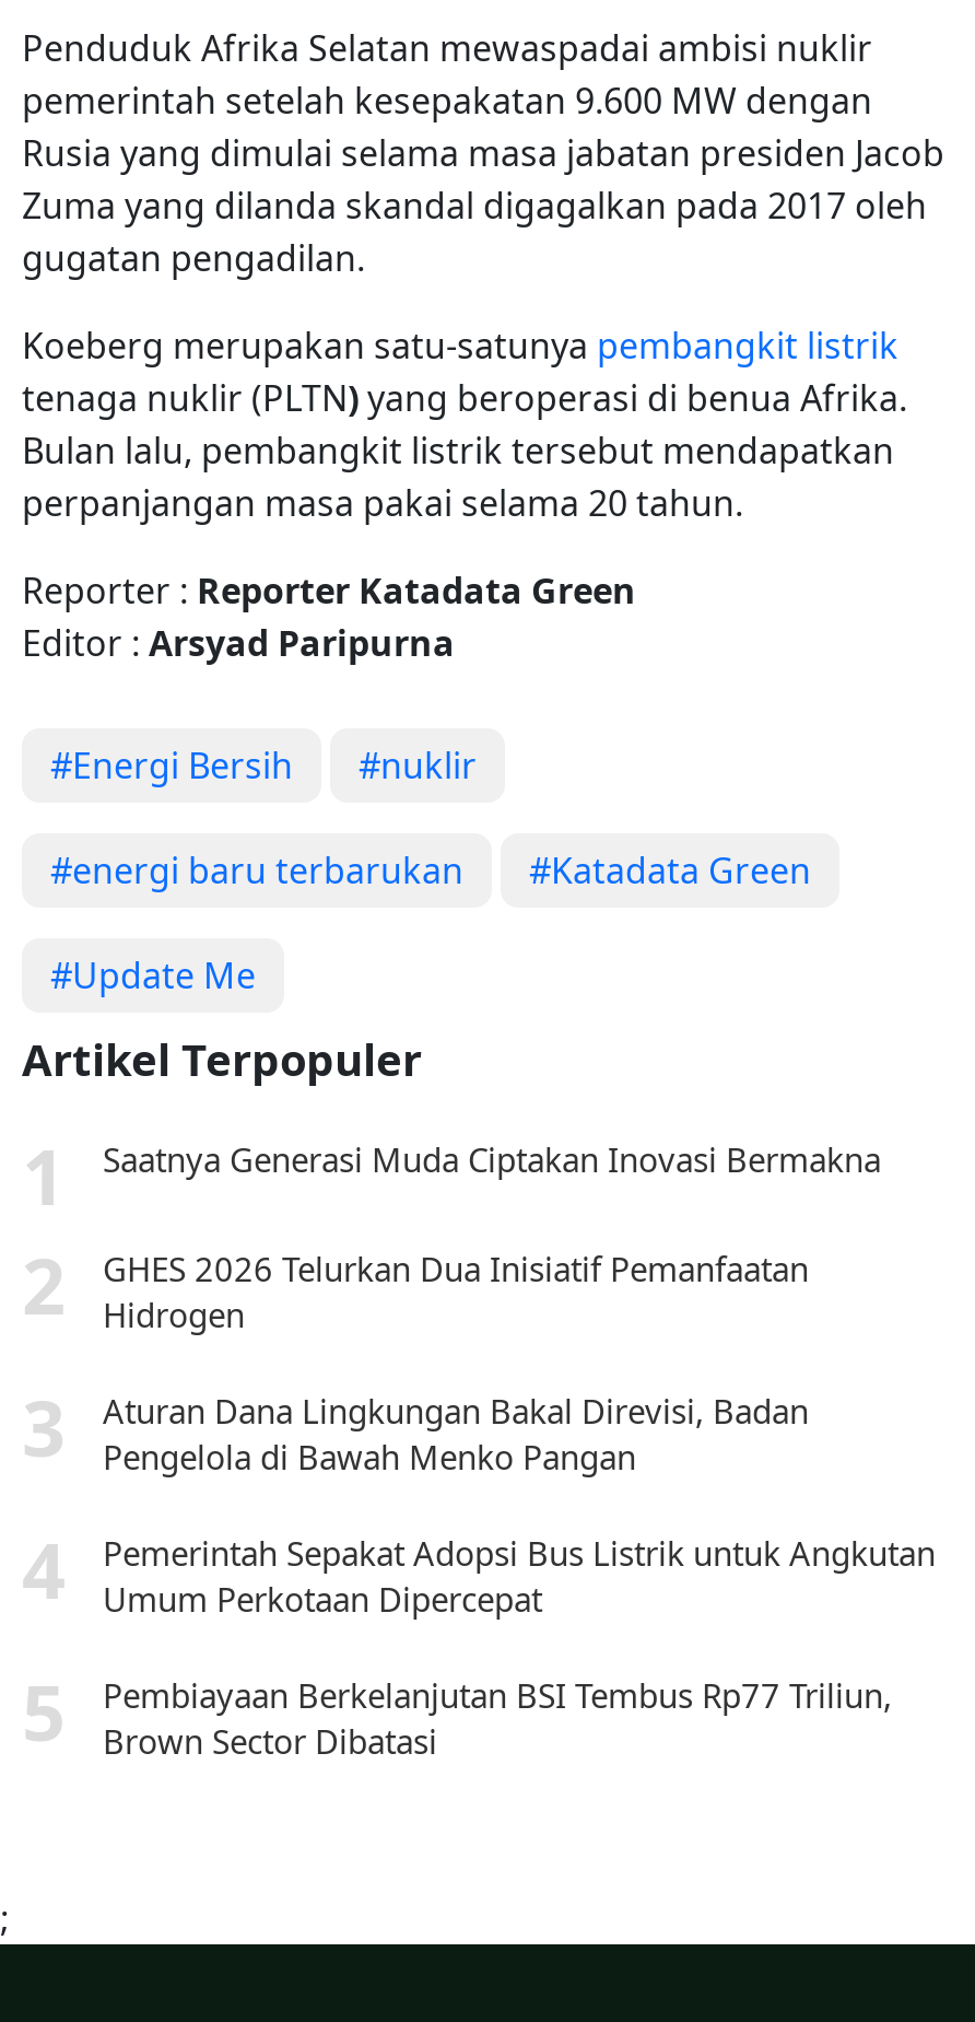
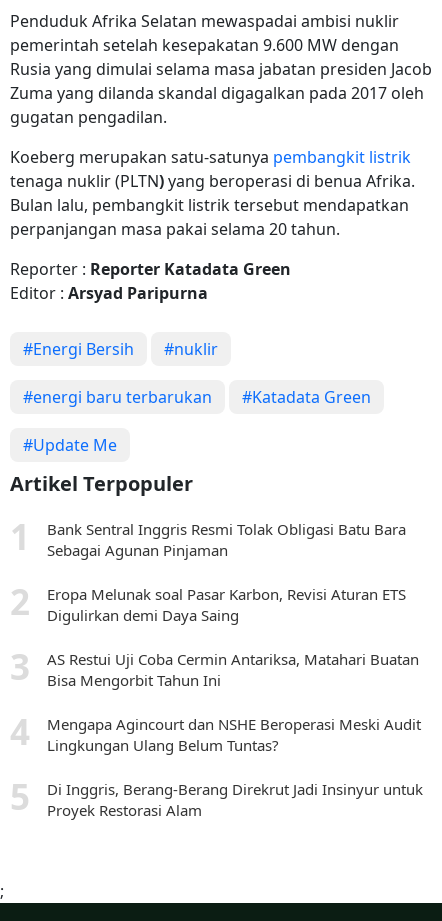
- Saatnya Generasi Muda Ciptakan Inovasi Bermakna
+ Bank Sentral Inggris Resmi Tolak Obligasi Batu Bara
+ Sebagai Agunan Pinjaman

- GHES 2026 Telurkan Dua Inisiatif Pemanfaatan
- Hidrogen
+ Eropa Melunak soal Pasar Karbon, Revisi Aturan ETS
+ Digulirkan demi Daya Saing

- Aturan Dana Lingkungan Bakal Direvisi, Badan
- Pengelola di Bawah Menko Pangan
+ AS Restui Uji Coba Cermin Antariksa, Matahari Buatan
+ Bisa Mengorbit Tahun Ini

- Pemerintah Sepakat Adopsi Bus Listrik untuk Angkutan
- Umum Perkotaan Dipercepat
+ Mengapa Agincourt dan NSHE Beroperasi Meski Audit
+ Lingkungan Ulang Belum Tuntas?

- Pembiayaan Berkelanjutan BSI Tembus Rp77 Triliun,
- Brown Sector Dibatasi
+ Di Inggris, Berang-Berang Direkrut Jadi Insinyur untuk
+ Proyek Restorasi Alam
